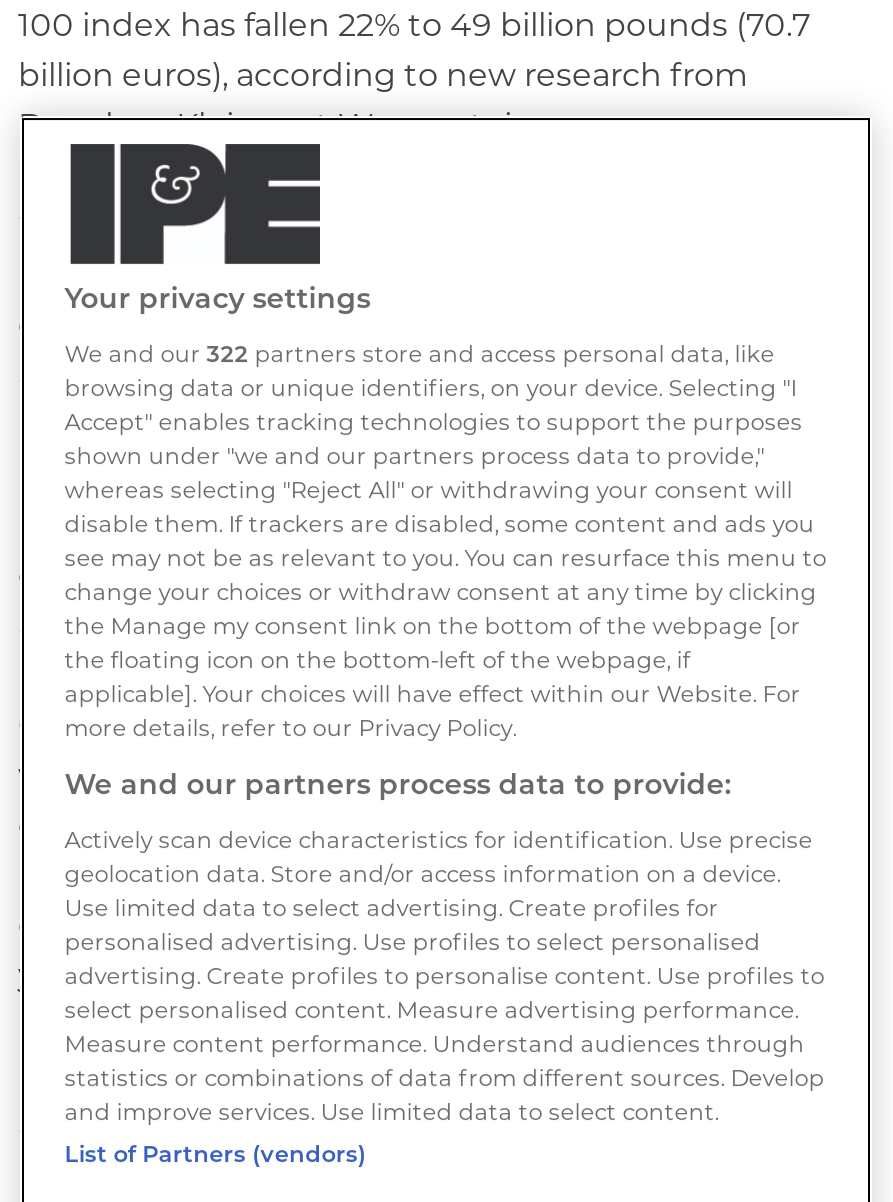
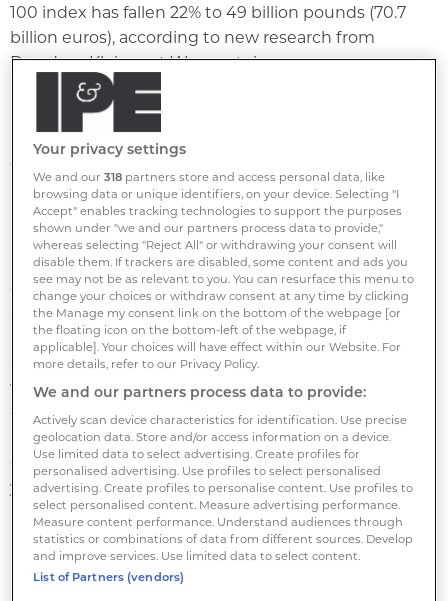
- We and our 322 partners store and access personal data, like
+ We and our 318 partners store and access personal data, like
